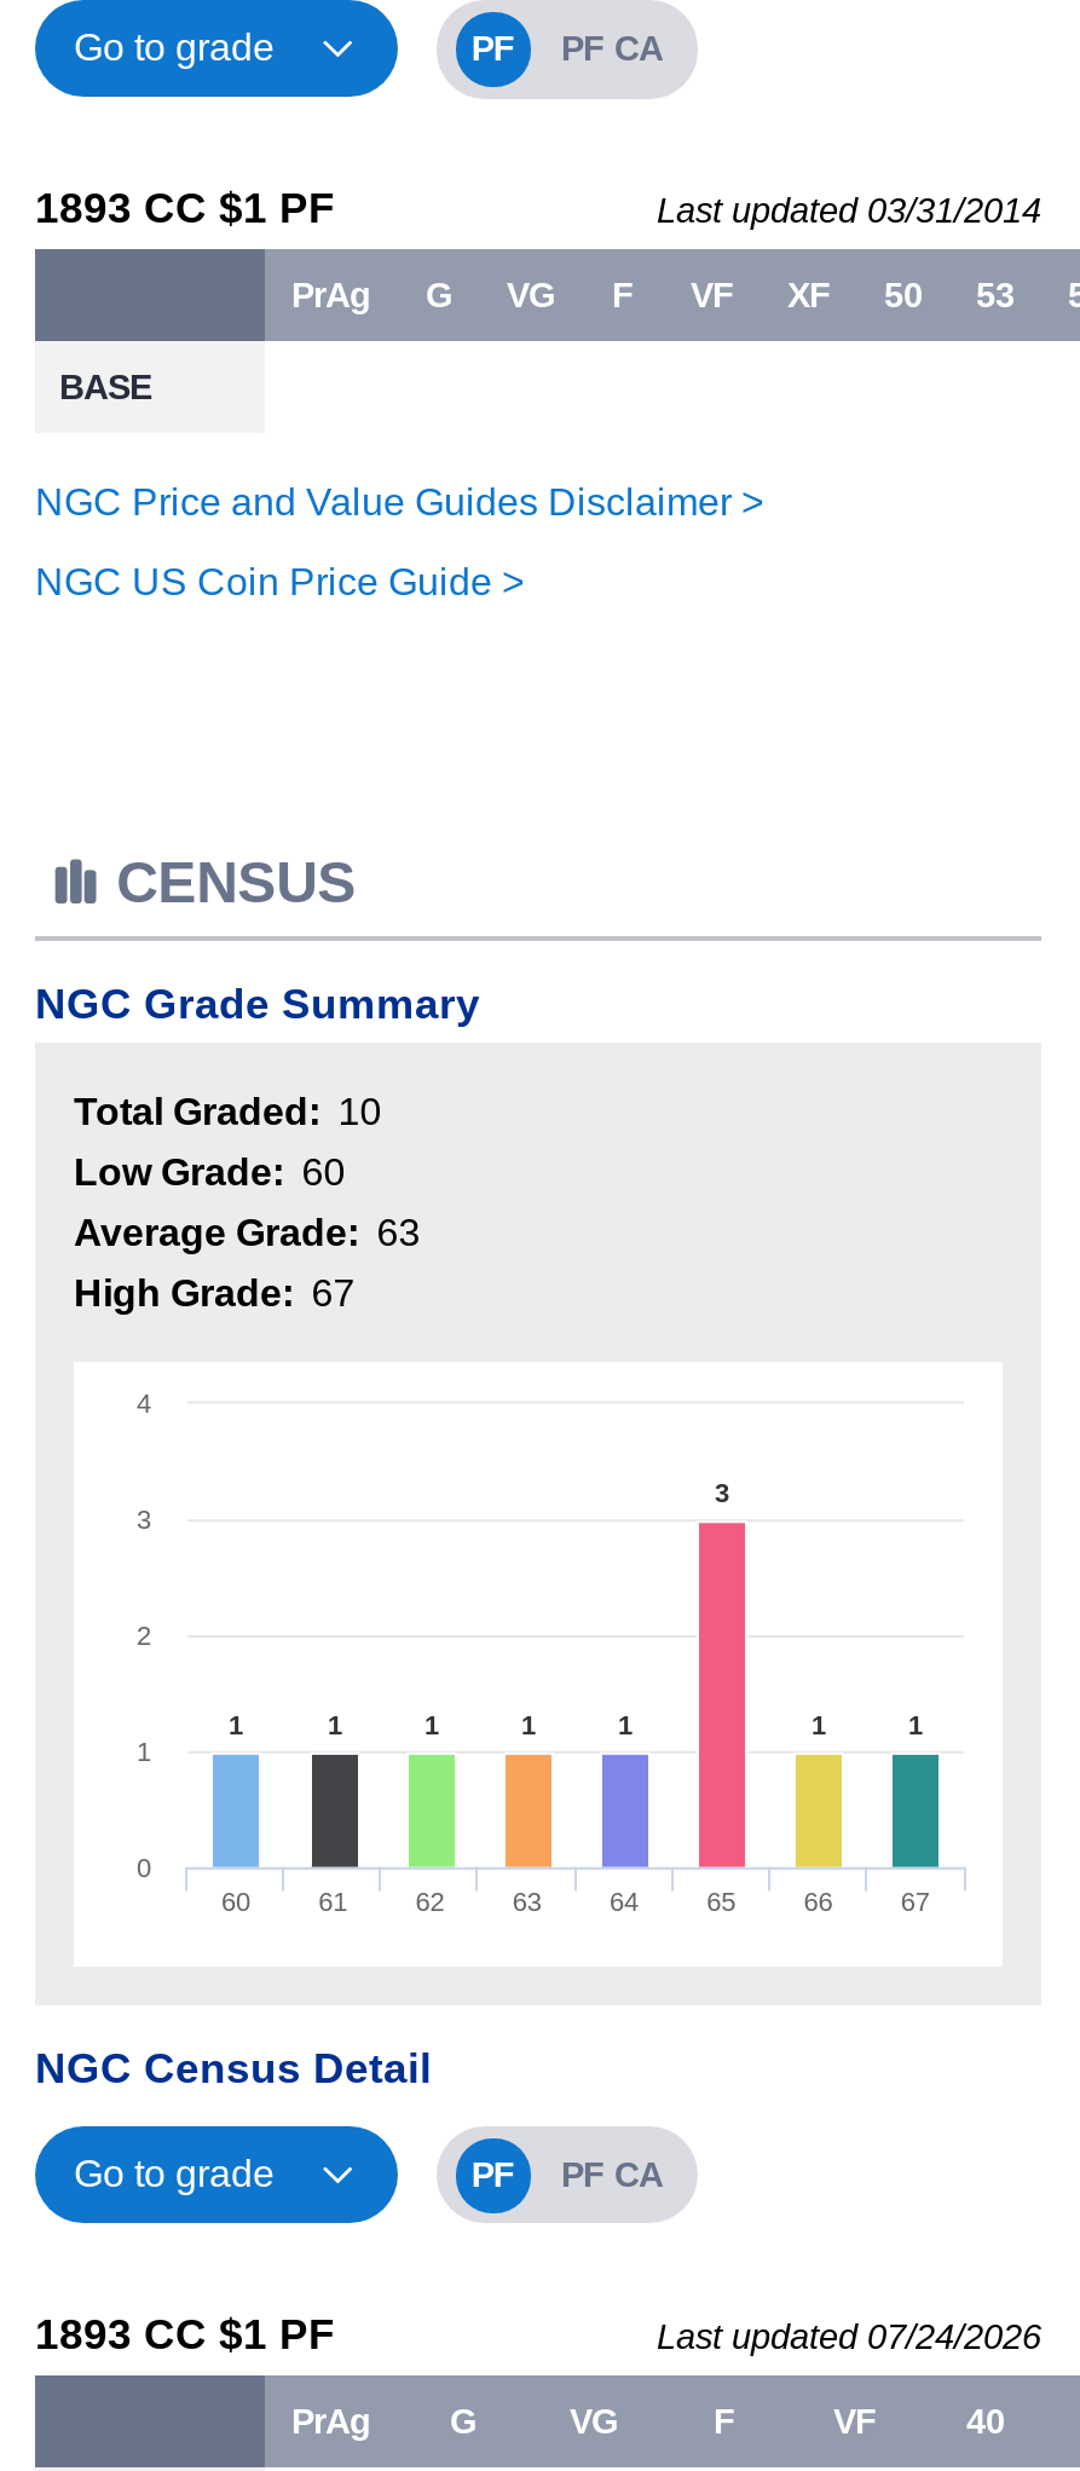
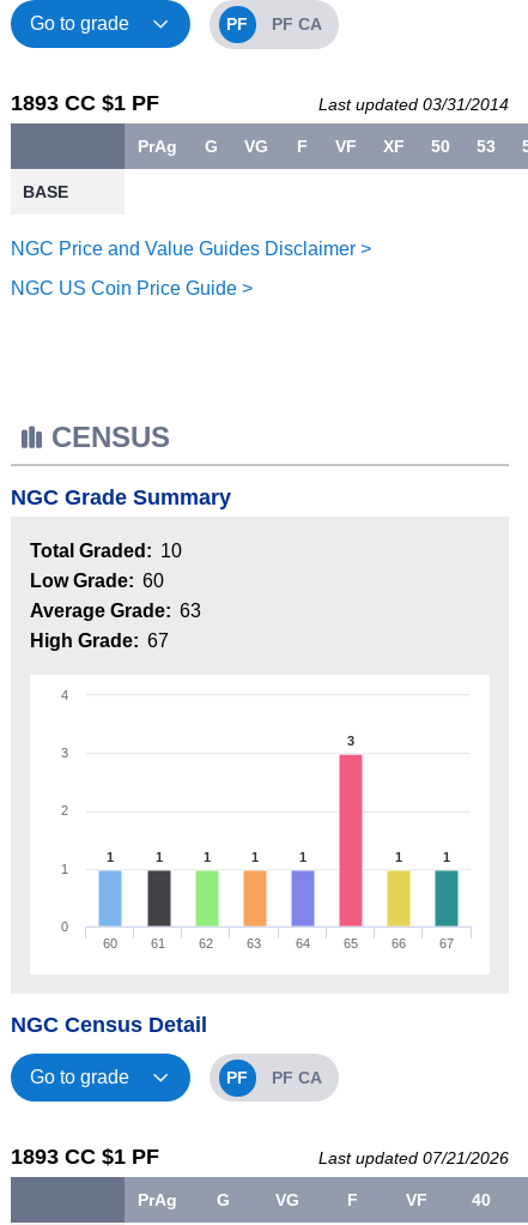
- Last updated 07/24/2026
+ Last updated 07/21/2026
